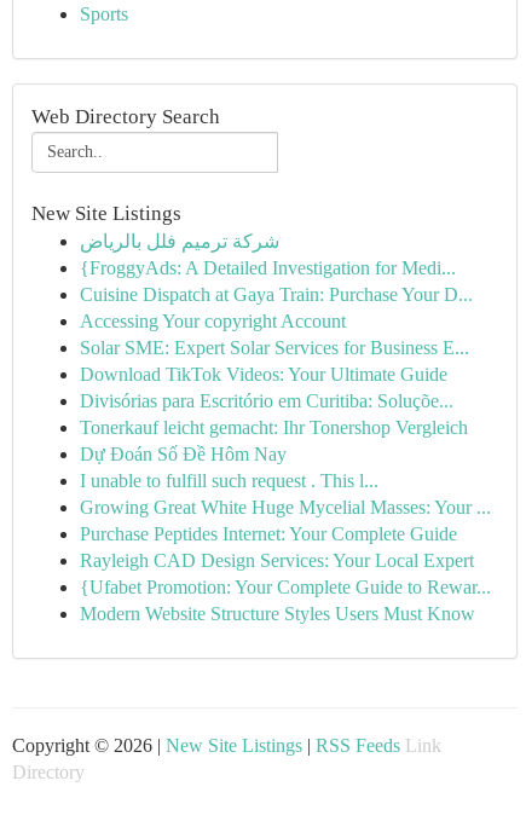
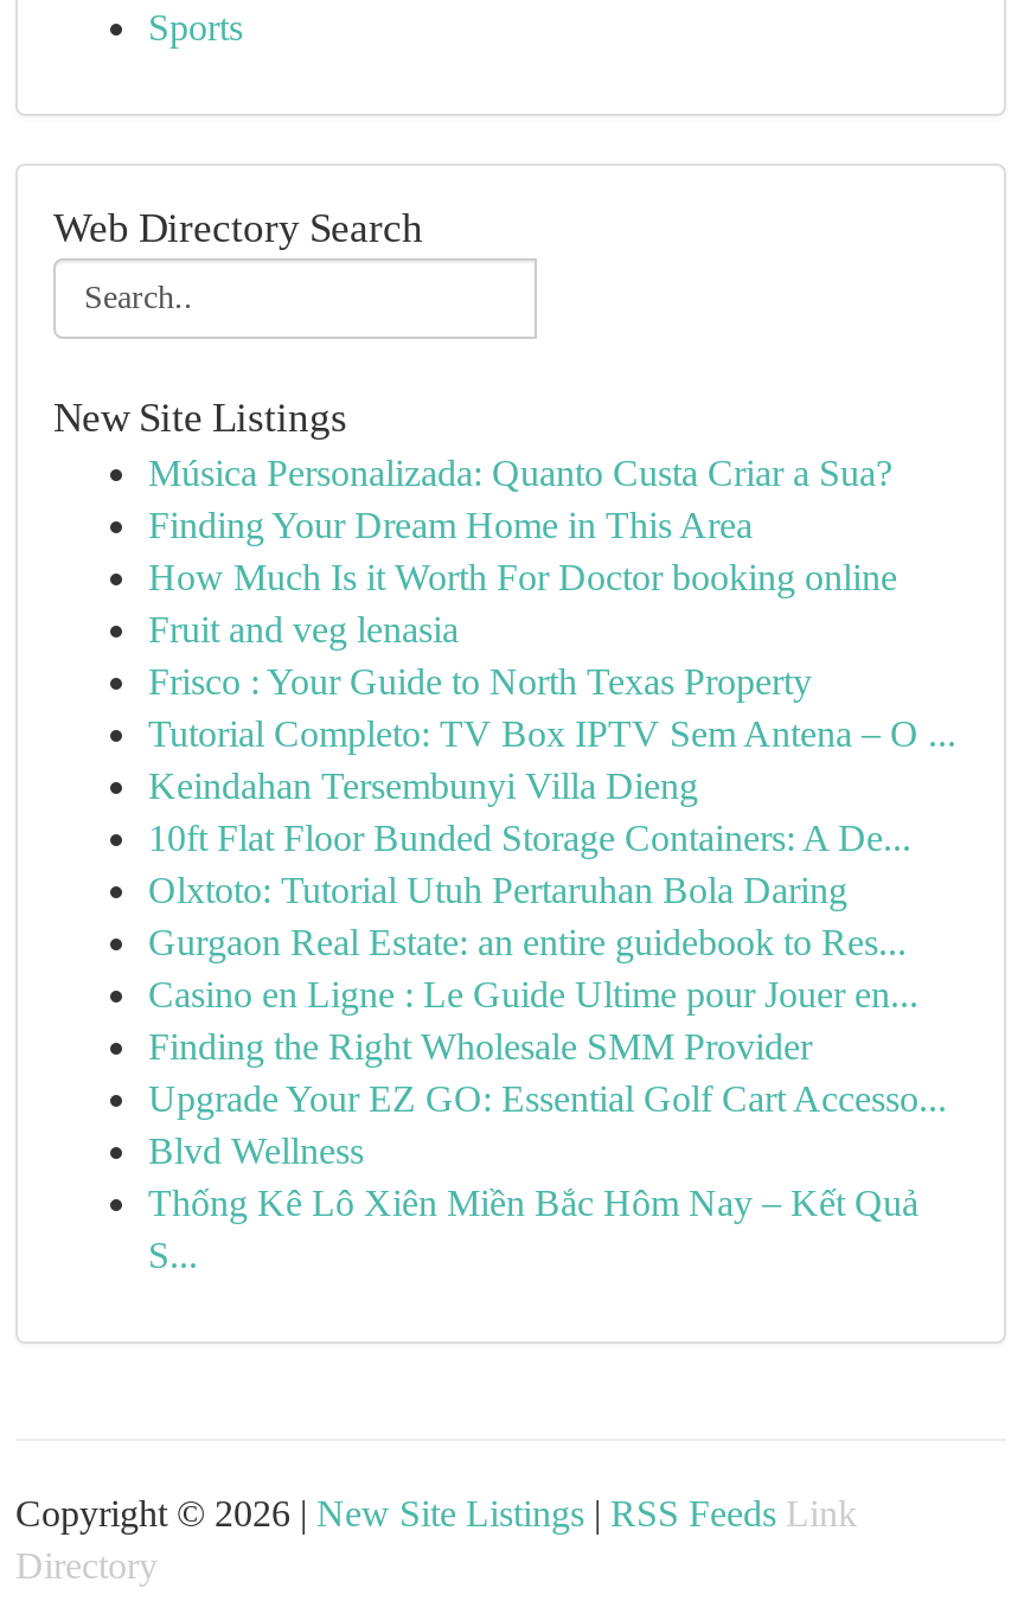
- شركة ترميم فلل بالرياض
- {FroggyAds: A Detailed Investigation for Medi...
- Cuisine Dispatch at Gaya Train: Purchase Your D...
- Accessing Your copyright Account
- Solar SME: Expert Solar Services for Business E...
- Download TikTok Videos: Your Ultimate Guide
- Divisórias para Escritório em Curitiba: Soluçõe...
- Tonerkauf leicht gemacht: Ihr Tonershop Vergleich
- Dự Đoán Số Đề Hôm Nay
- I unable to fulfill such request . This l...
- Growing Great White Huge Mycelial Masses: Your ...
- Purchase Peptides Internet: Your Complete Guide
- Rayleigh CAD Design Services: Your Local Expert
- {Ufabet Promotion: Your Complete Guide to Rewar...
- Modern Website Structure Styles Users Must Know
+ Música Personalizada: Quanto Custa Criar a Sua?
+ Finding Your Dream Home in This Area
+ How Much Is it Worth For Doctor booking online
+ Fruit and veg lenasia
+ Frisco : Your Guide to North Texas Property
+ Tutorial Completo: TV Box IPTV Sem Antena – O ...
+ Keindahan Tersembunyi Villa Dieng
+ 10ft Flat Floor Bunded Storage Containers: A De...
+ Olxtoto: Tutorial Utuh Pertaruhan Bola Daring
+ Gurgaon Real Estate: an entire guidebook to Res...
+ Casino en Ligne : Le Guide Ultime pour Jouer en...
+ Finding the Right Wholesale SMM Provider
+ Upgrade Your EZ GO: Essential Golf Cart Accesso...
+ Blvd Wellness
+ Thống Kê Lô Xiên Miền Bắc Hôm Nay – Kết Quả
+ S...
